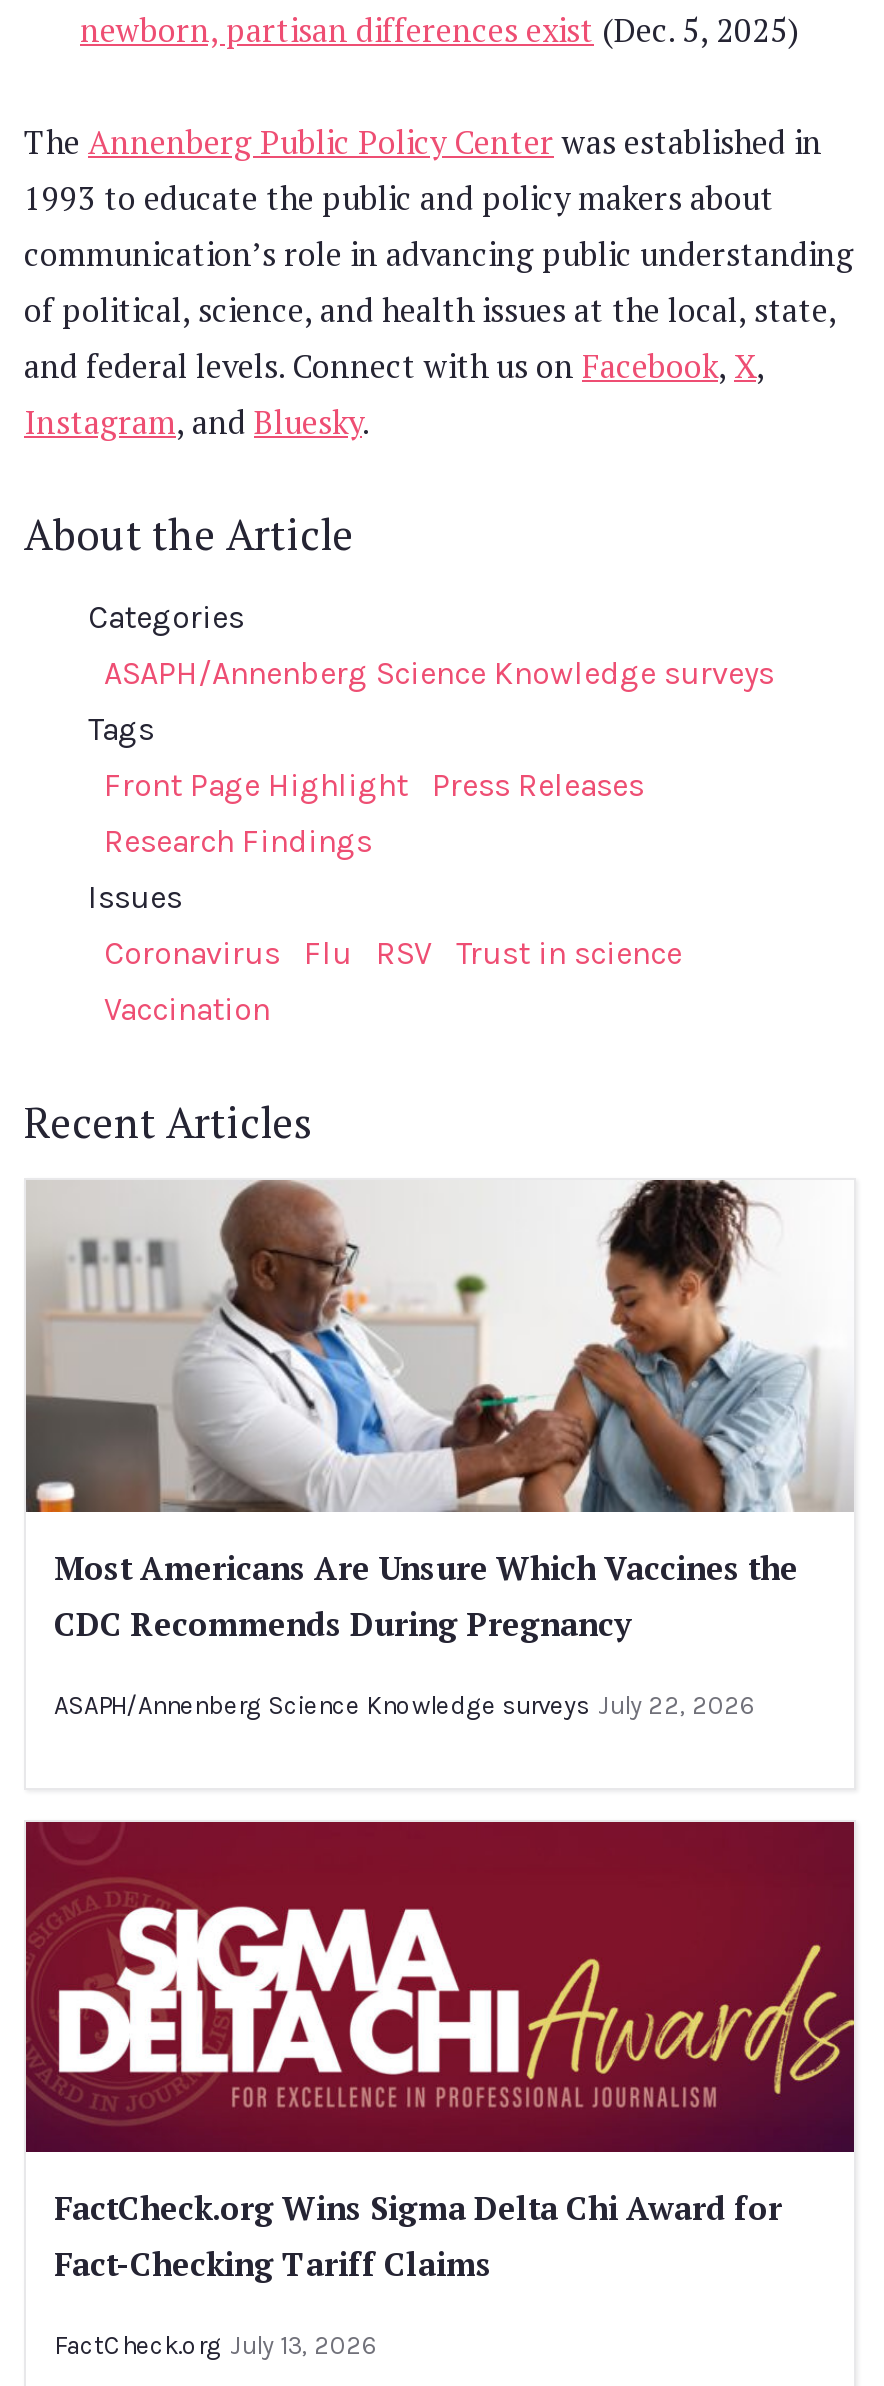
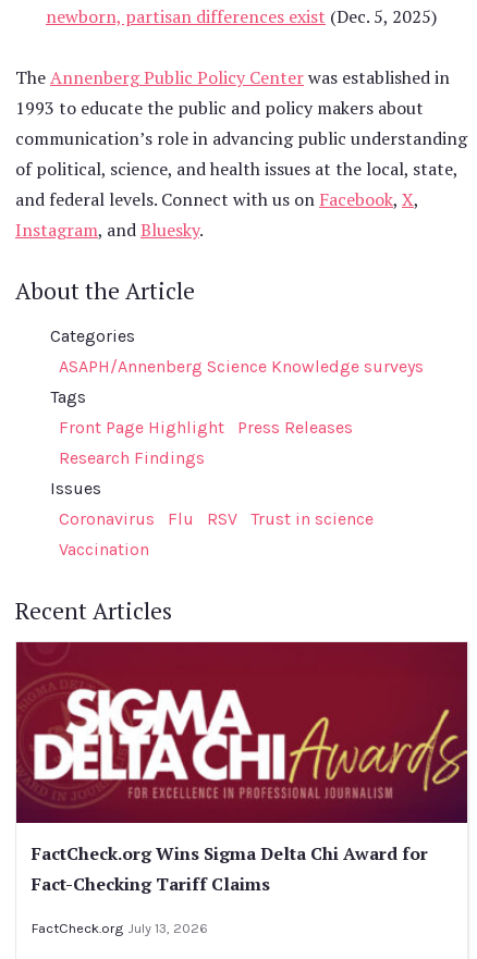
- [image]
- Most Americans Are Unsure Which Vaccines the
- CDC Recommends During Pregnancy
- ASAPH/Annenberg Science Knowledge surveys July 22, 2026
